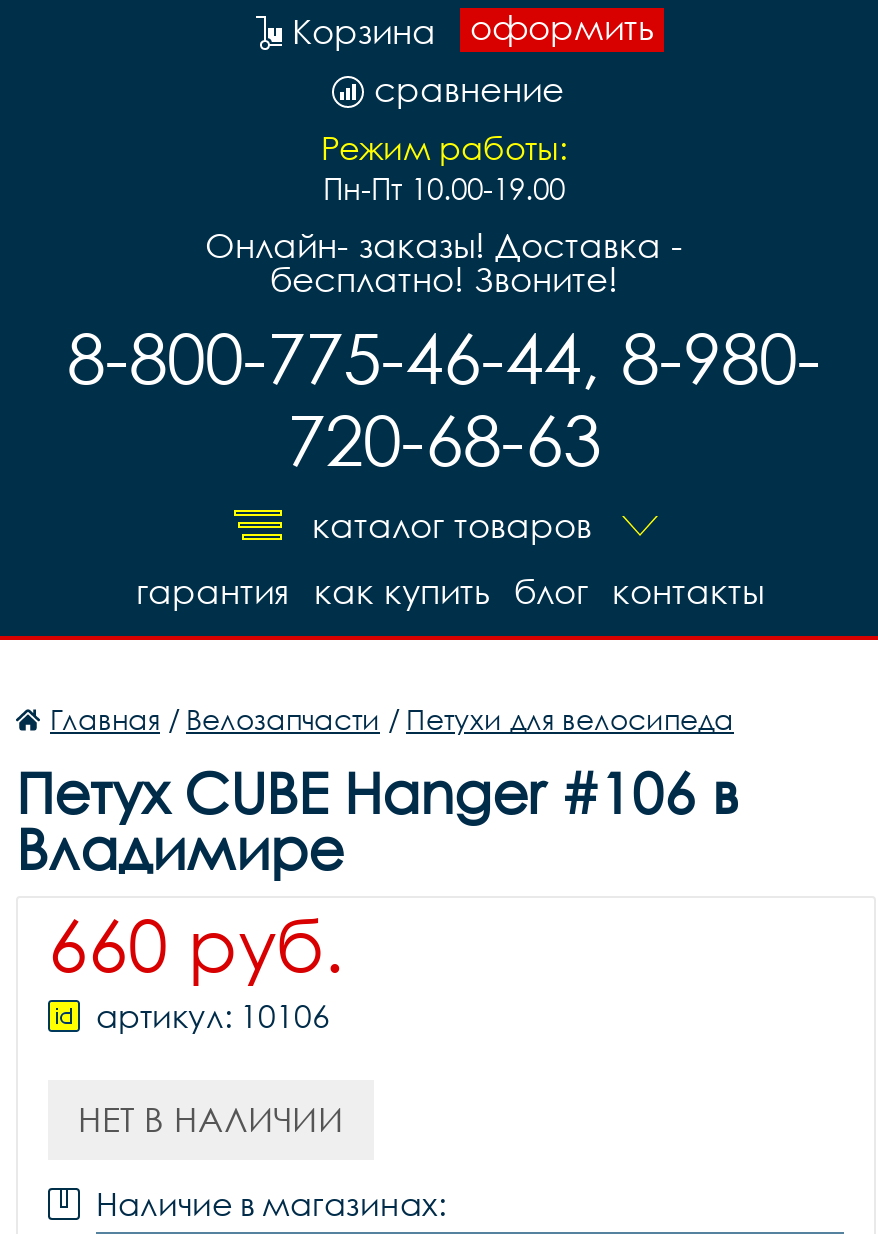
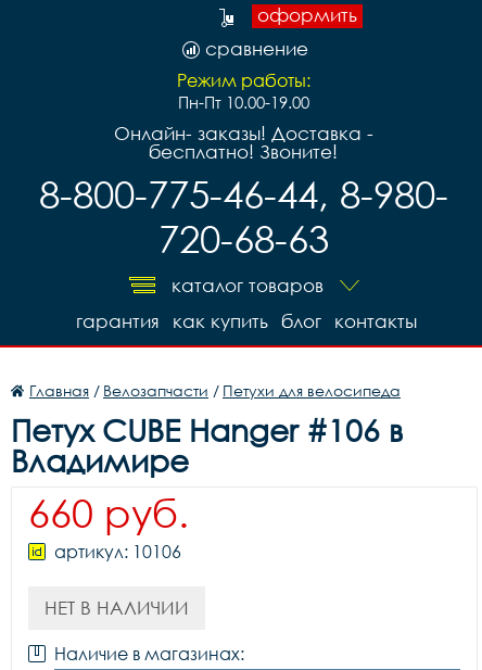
- Корзина
